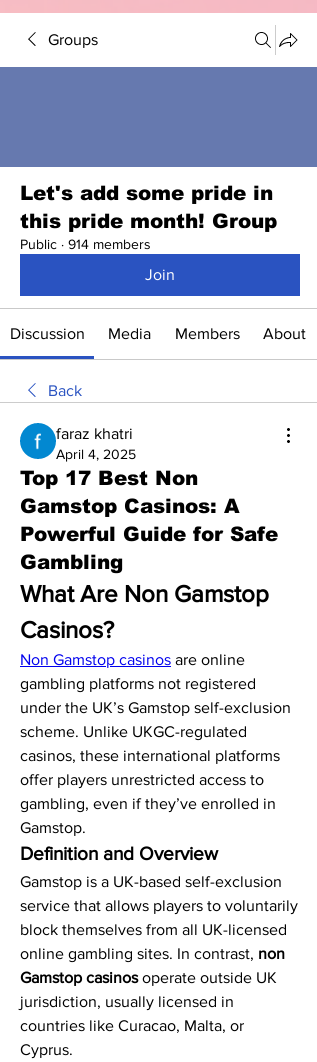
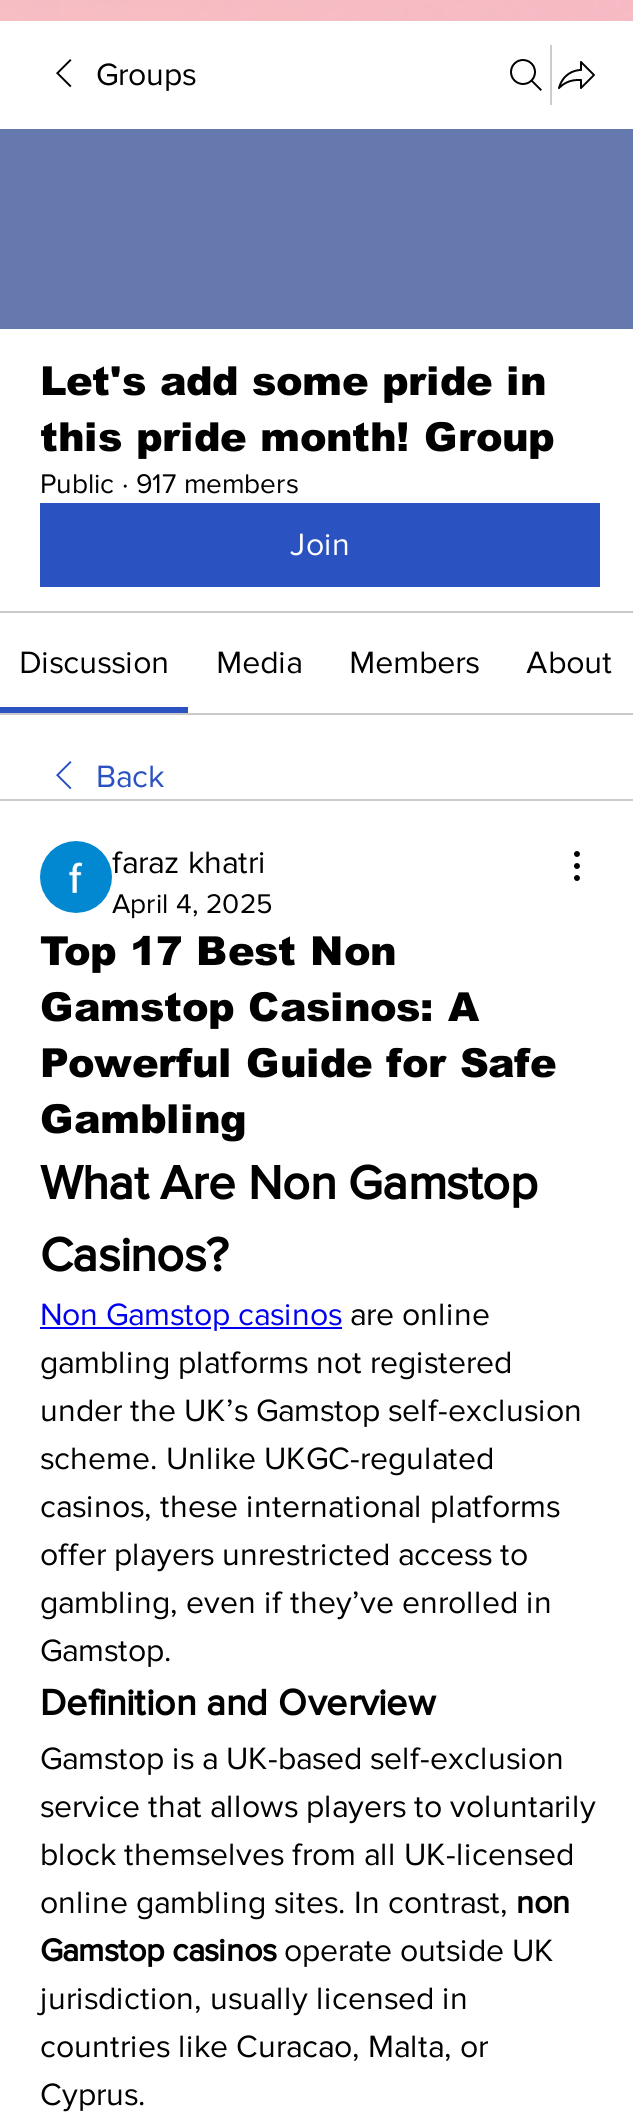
- Public · 914 members
+ Public · 917 members
